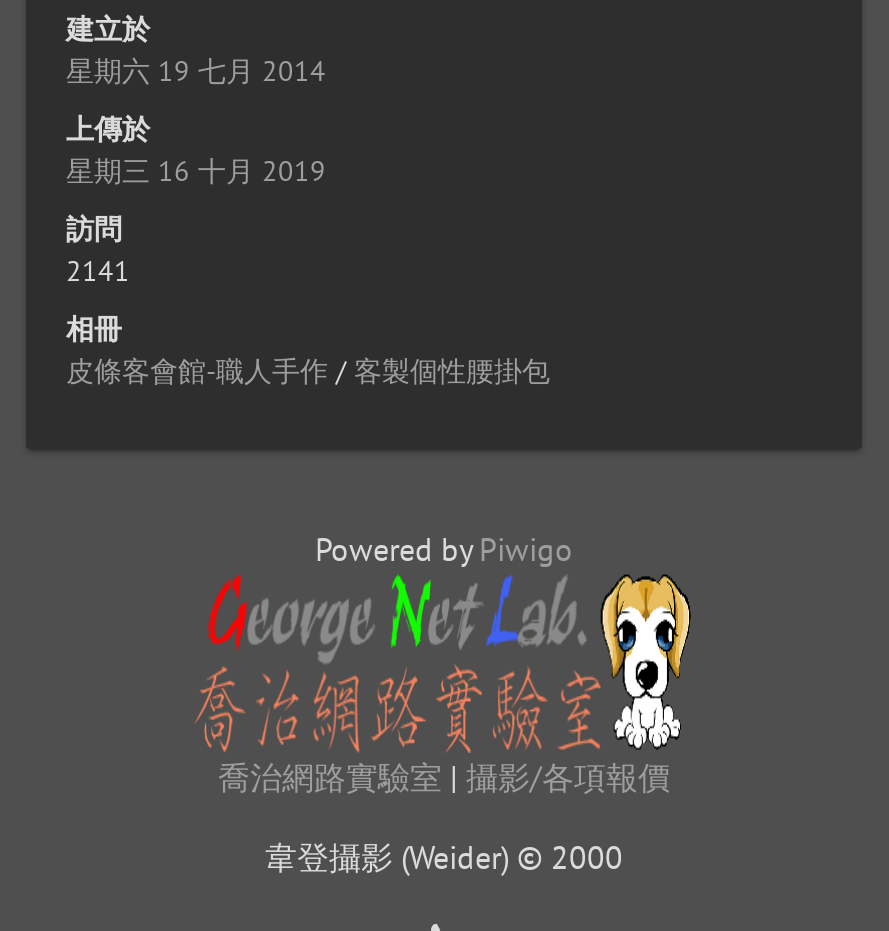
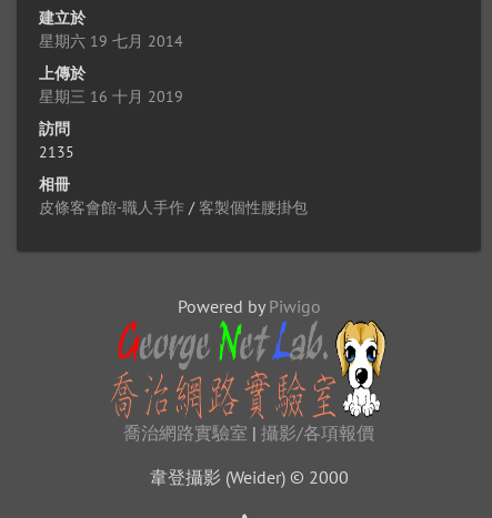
- 2141
+ 2135
